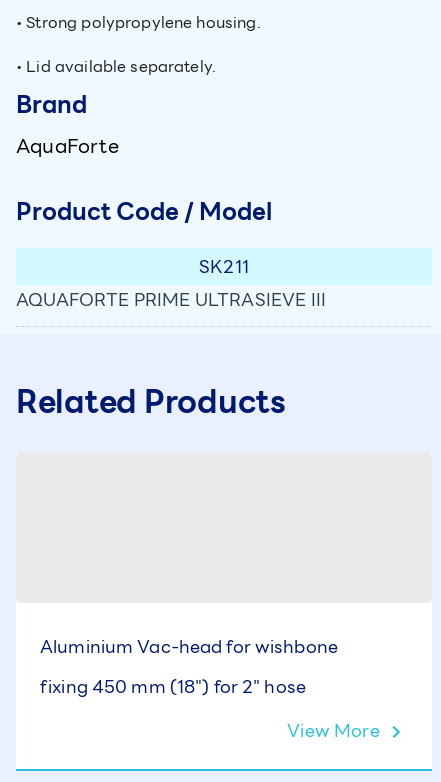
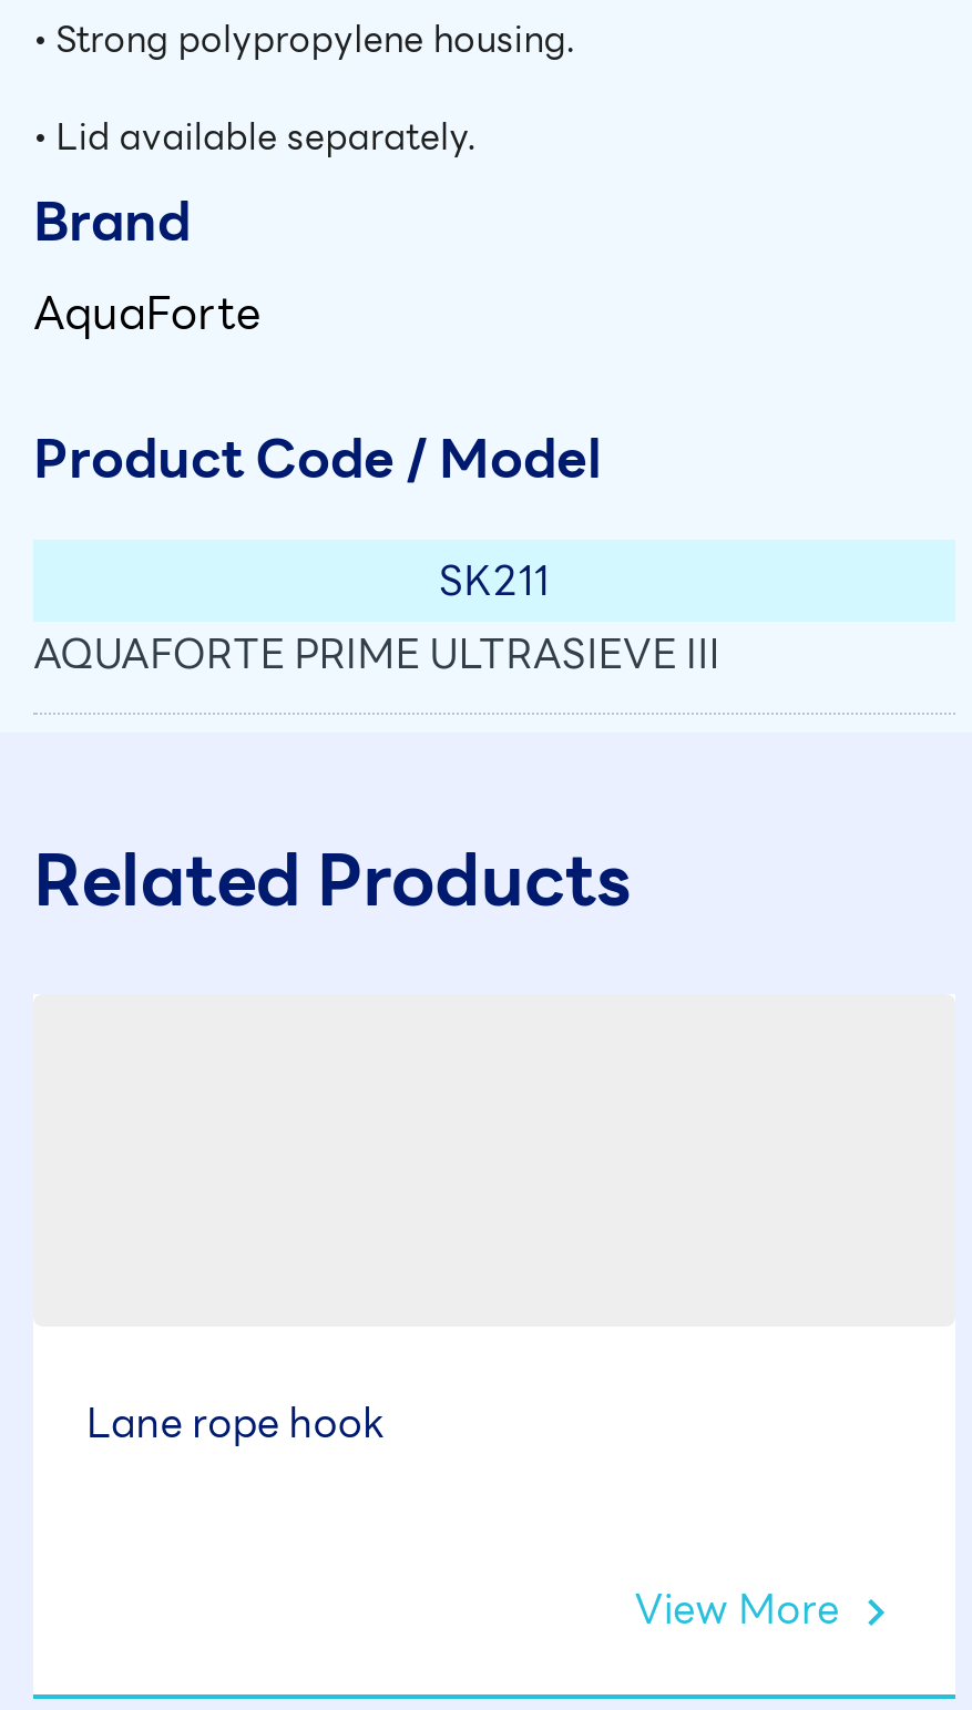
- Aluminium Vac-head for wishbone
- fixing 450 mm (18") for 2" hose
+ Lane rope hook
